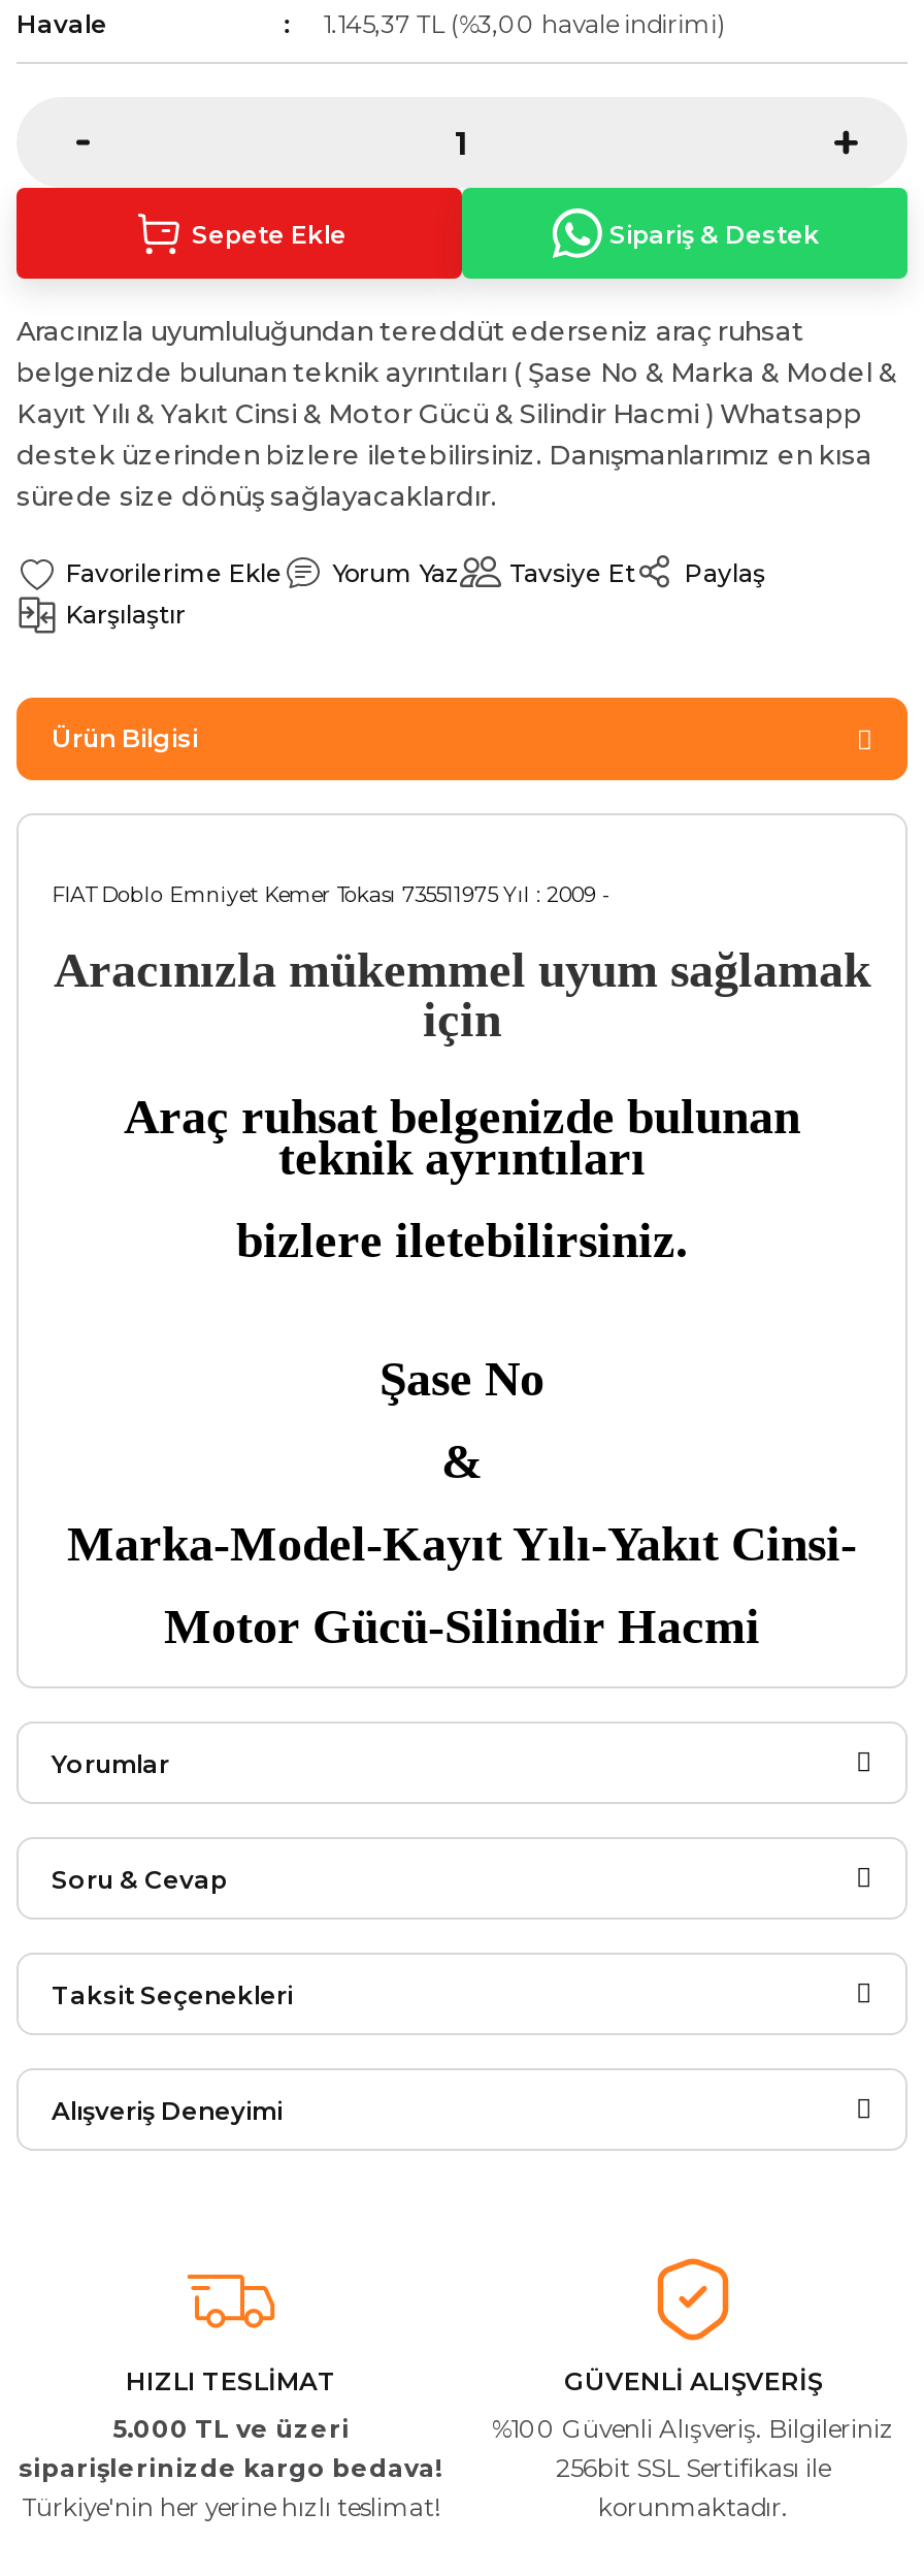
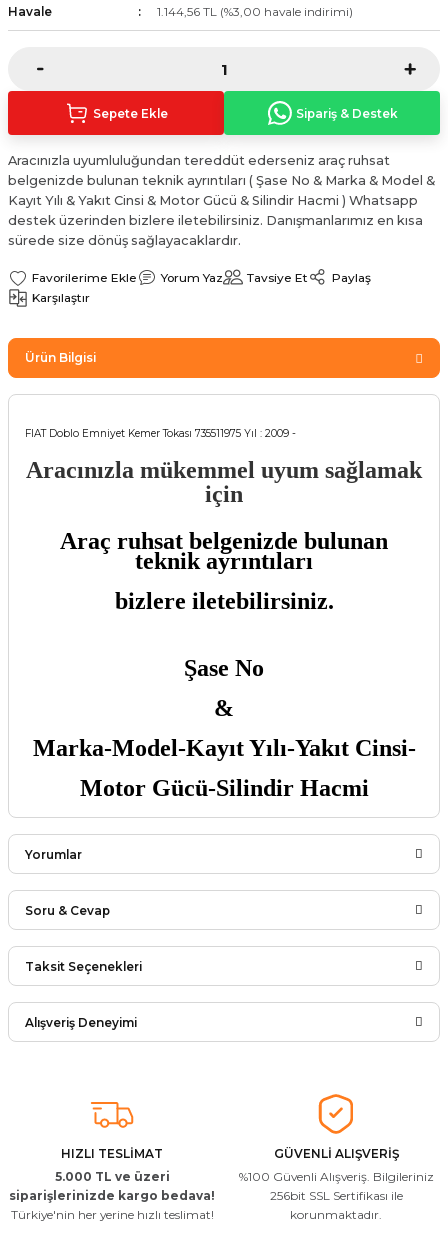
- 1.145,37 TL (%3,00 havale indirimi)
+ 1.144,56 TL (%3,00 havale indirimi)
